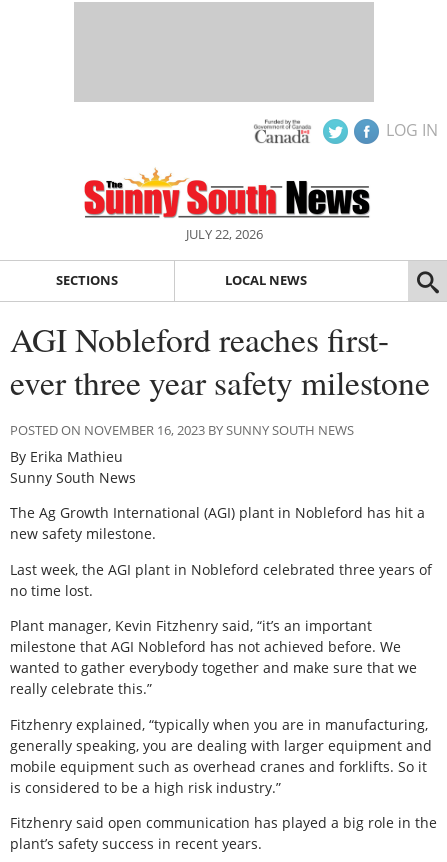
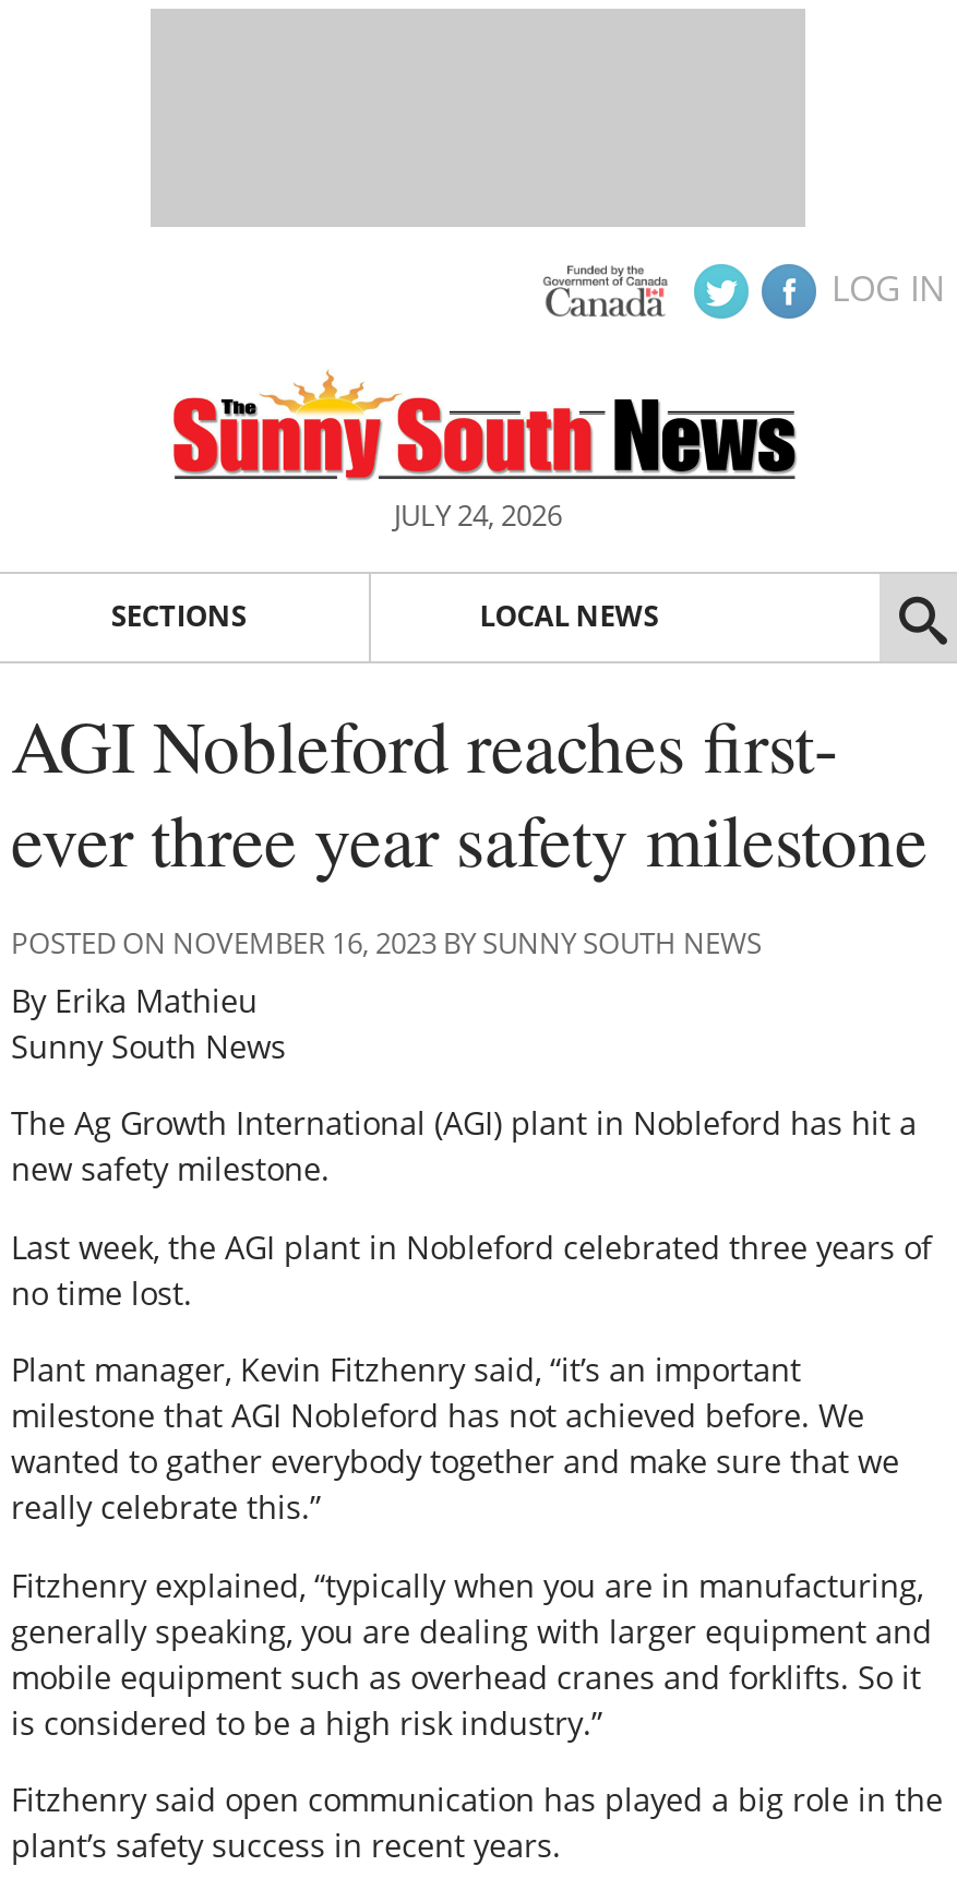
- JULY 22, 2026
+ JULY 24, 2026
